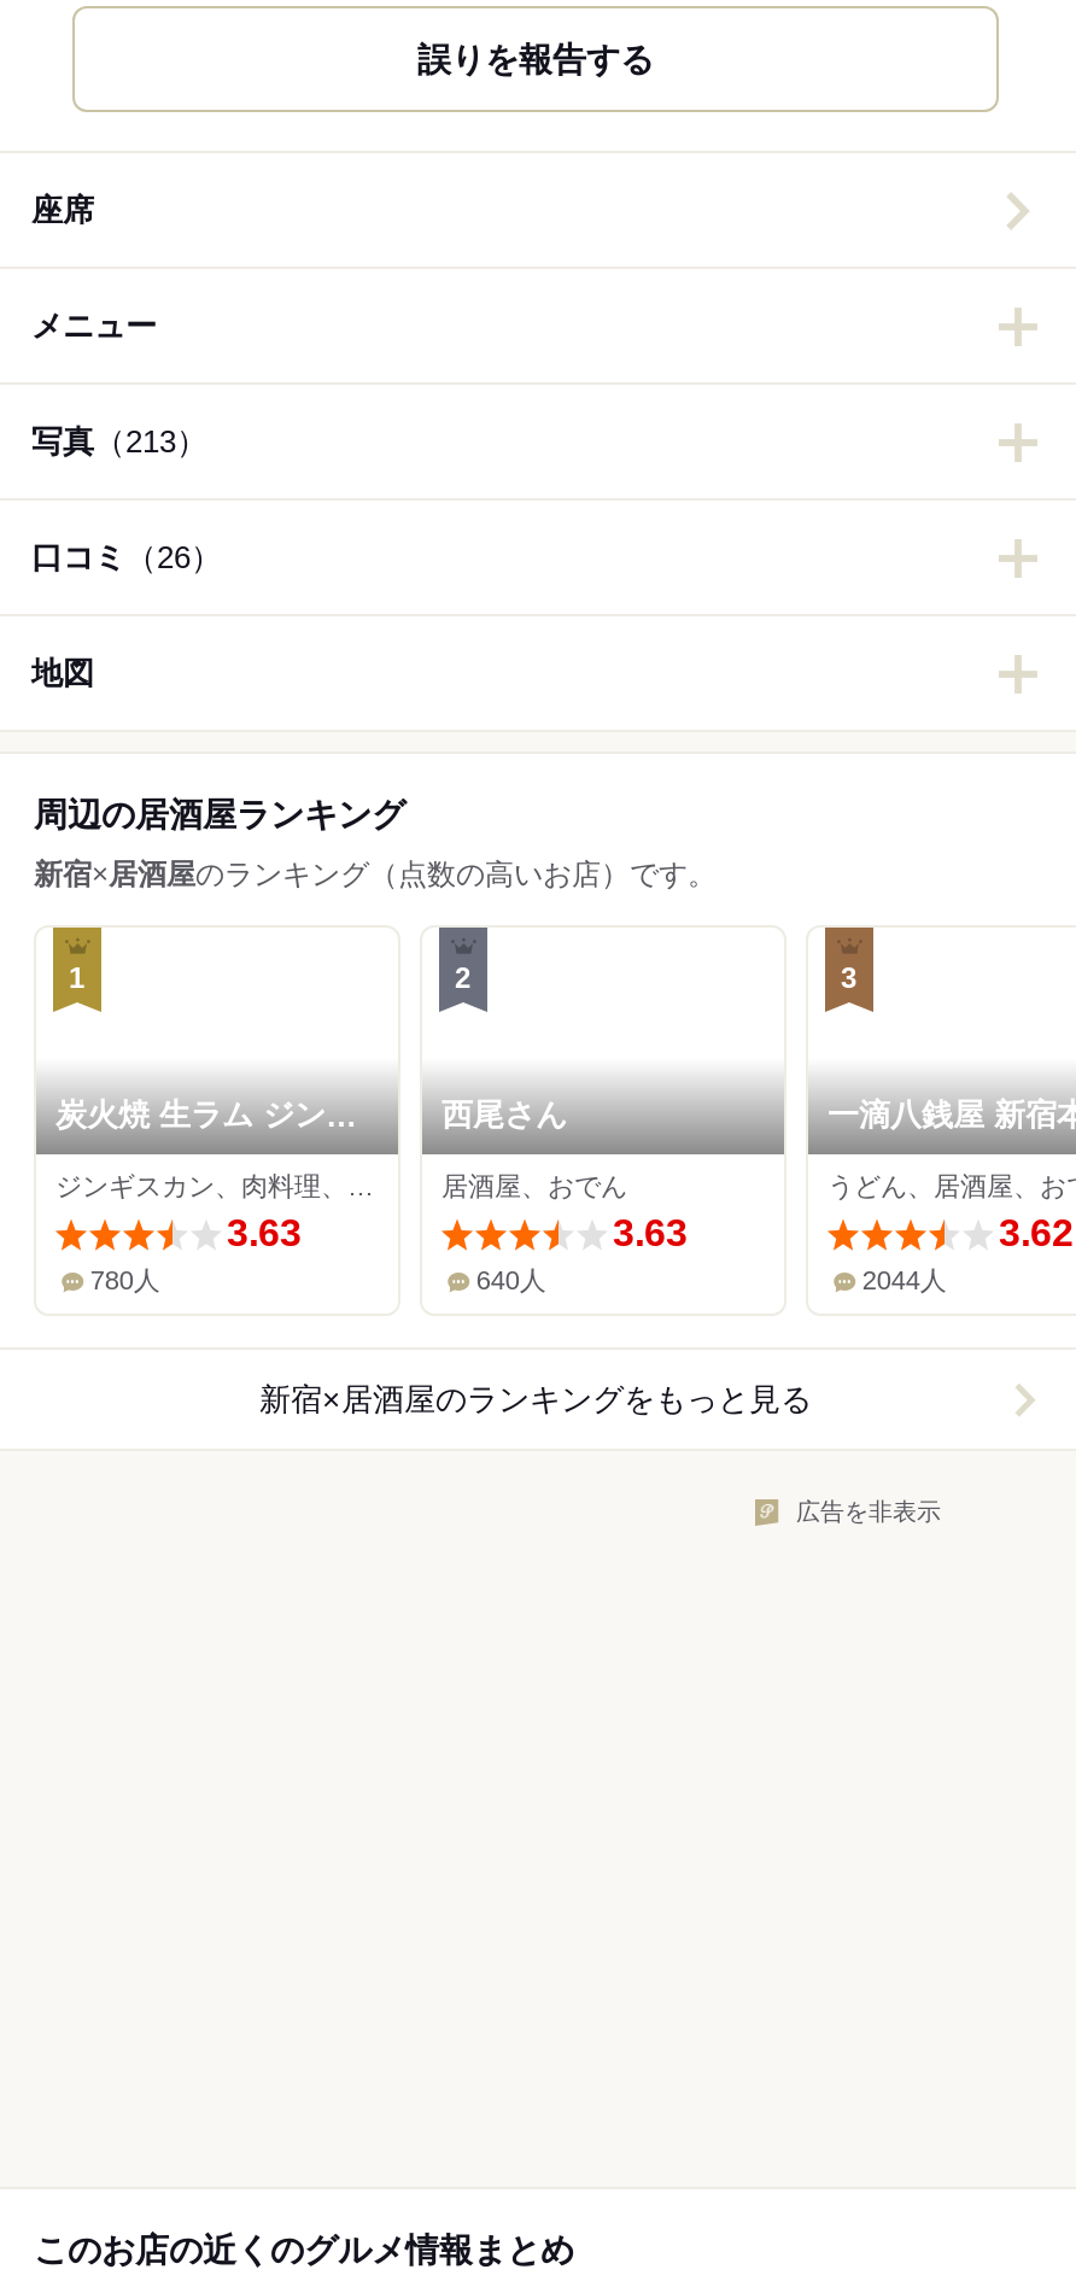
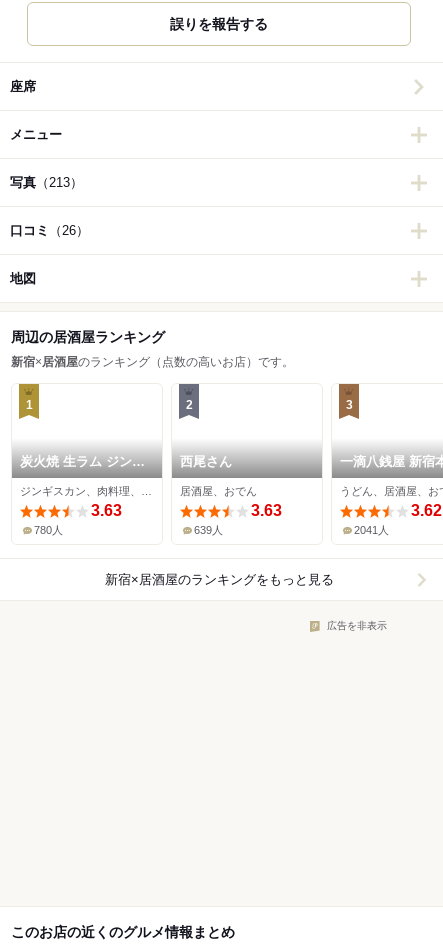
- 640人
+ 639人

- 2044人
+ 2041人
